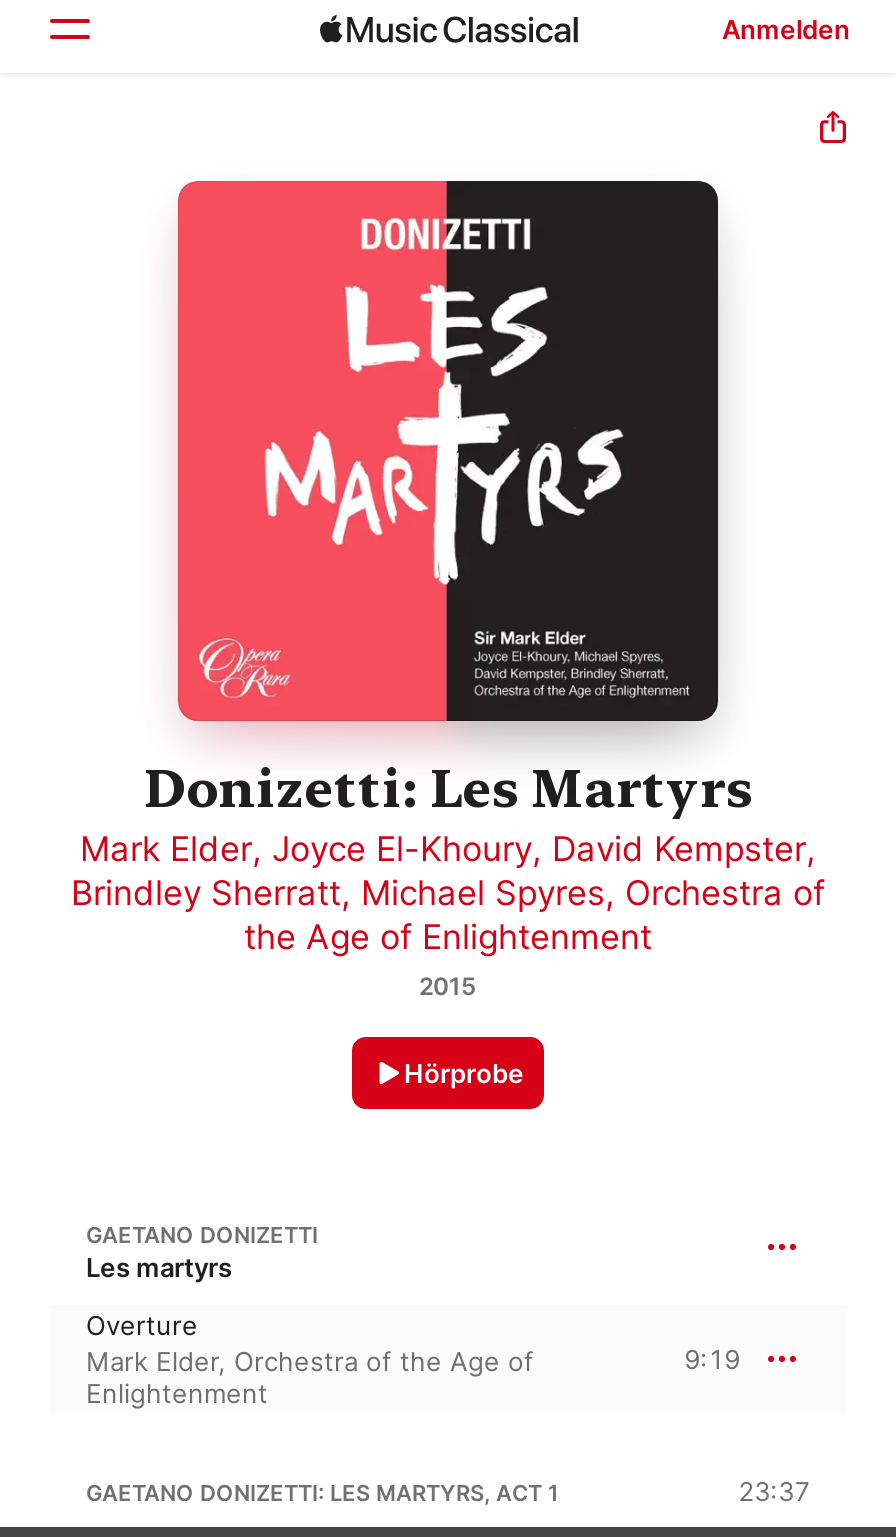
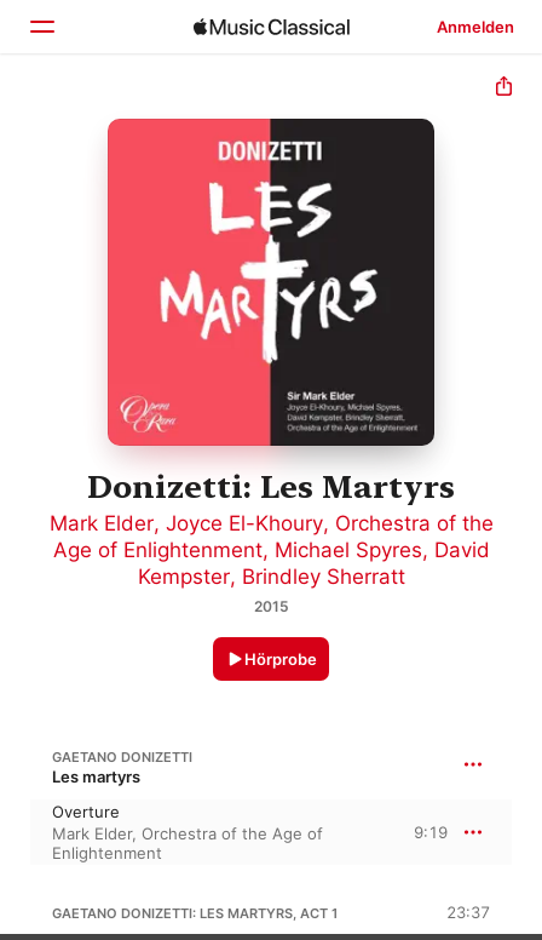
- Mark Elder, Joyce El-Khoury, David Kempster,
- Brindley Sherratt, Michael Spyres, Orchestra of
- the Age of Enlightenment
+ Mark Elder, Joyce El-Khoury, Orchestra of the
+ Age of Enlightenment, Michael Spyres, David
+ Kempster, Brindley Sherratt
